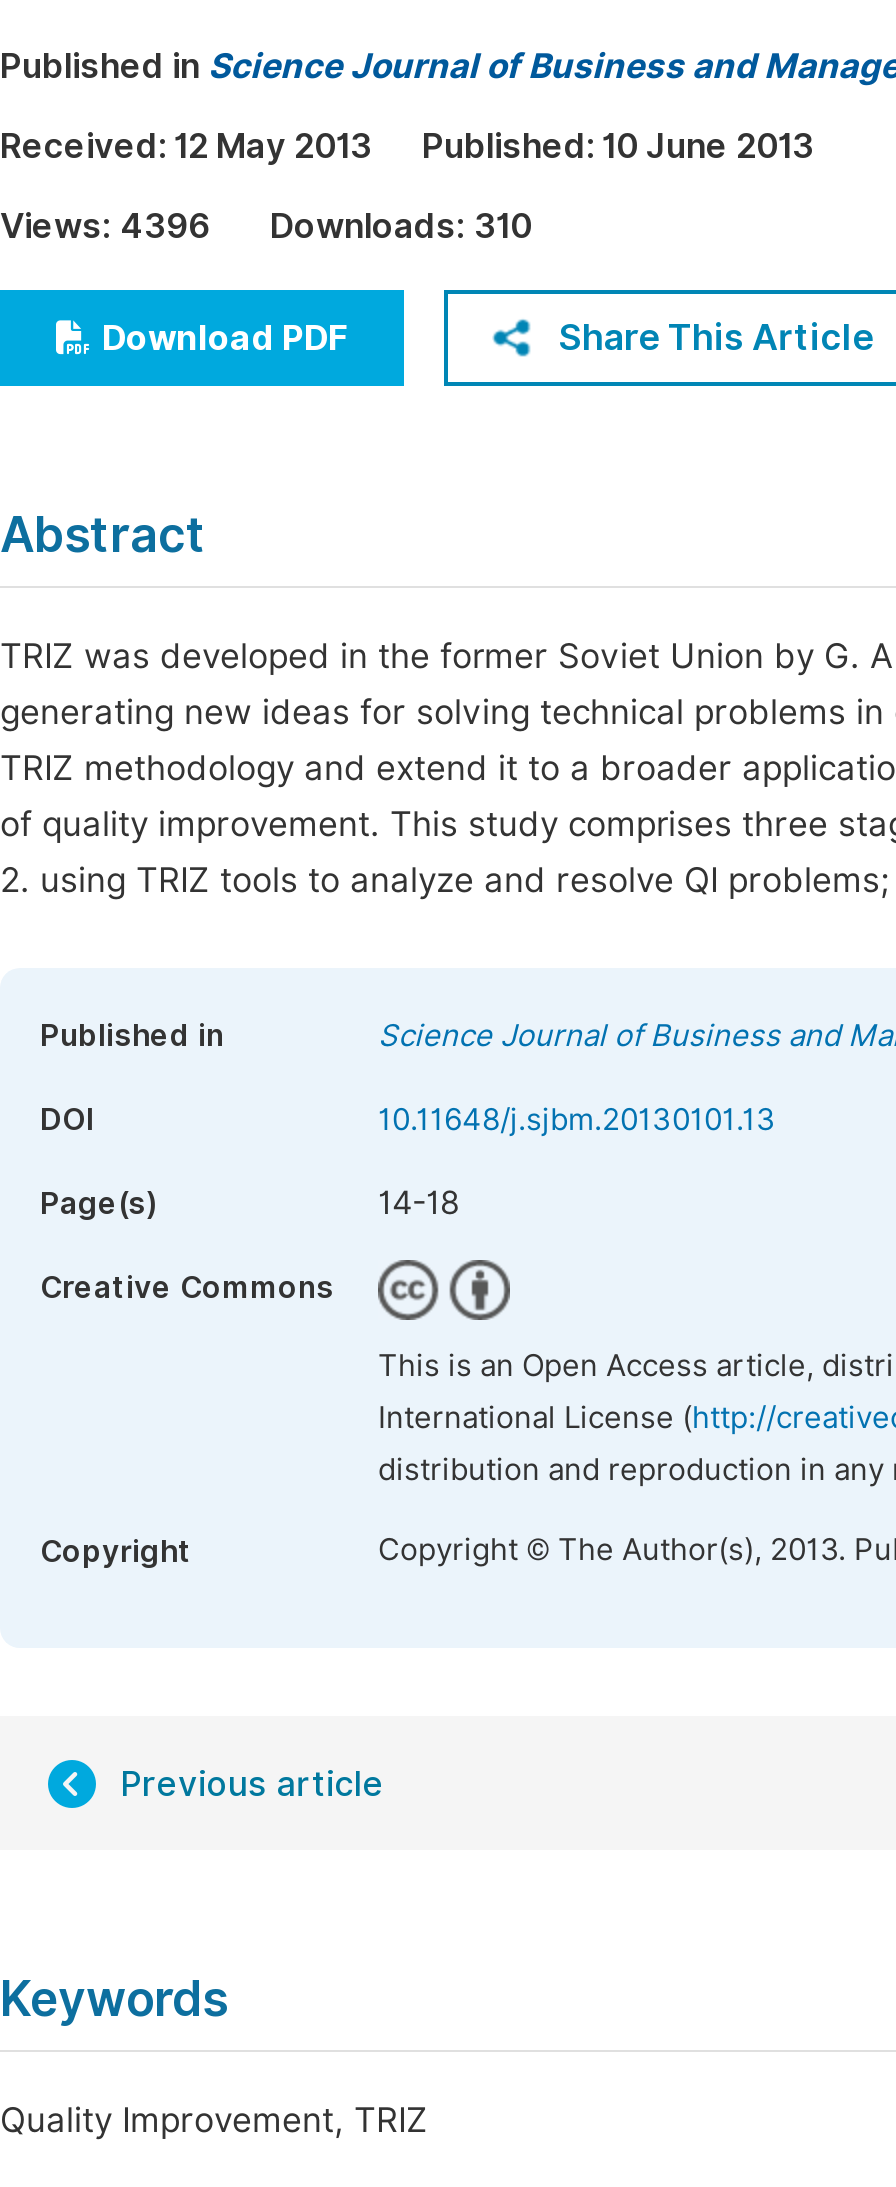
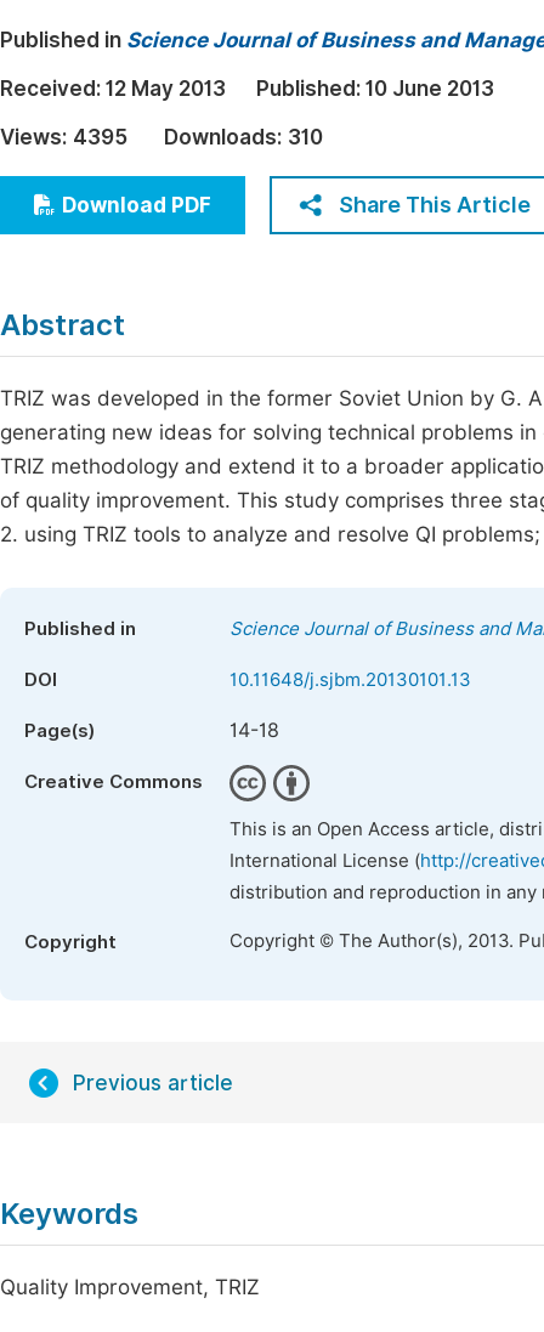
- Views: 4396 Downloads: 310
+ Views: 4395 Downloads: 310
